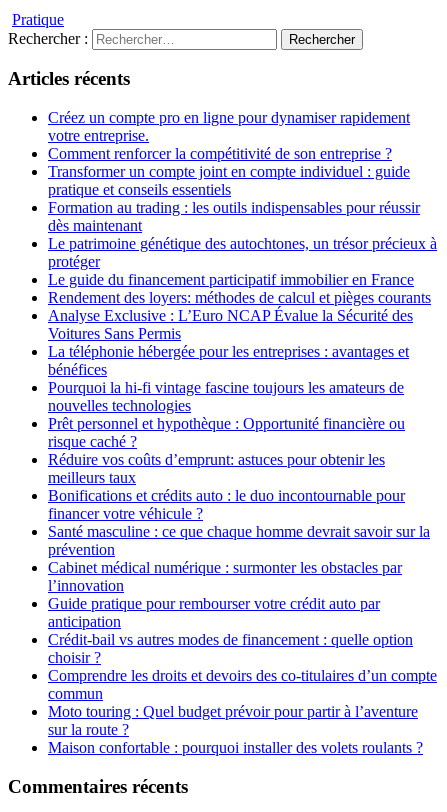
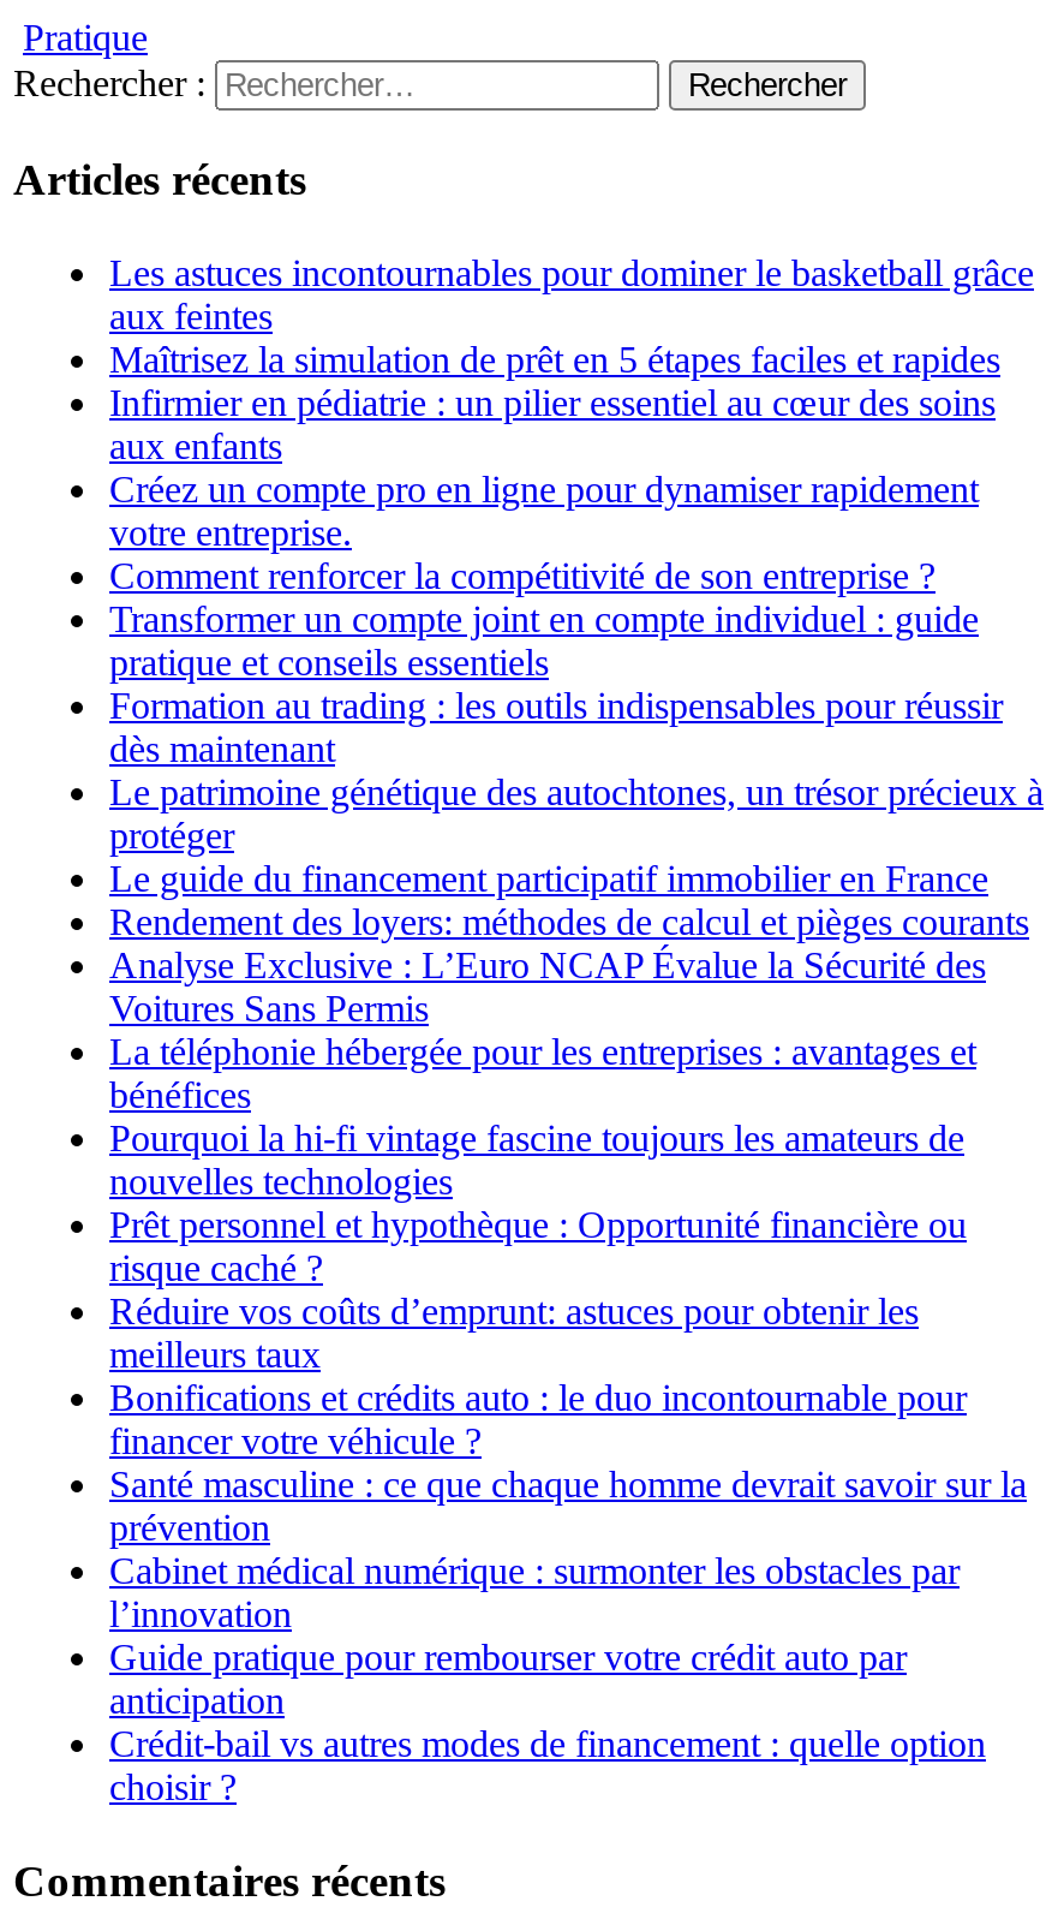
+ Les astuces incontournables pour dominer le basketball grâce
+ aux feintes
+ Maîtrisez la simulation de prêt en 5 étapes faciles et rapides
+ Infirmier en pédiatrie : un pilier essentiel au cœur des soins
+ aux enfants

moved down: Créez un compte pro en ligne pour dynamiser rapidement | votre entreprise. | Comment renforcer la compétitivité de son entreprise ? | ... | Crédit-bail vs autres modes de financement : quelle option | choisir ?

- Comprendre les droits et devoirs des co-titulaires d’un compte
- commun
- Moto touring : Quel budget prévoir pour partir à l’aventure
- sur la route ?
- Maison confortable : pourquoi installer des volets roulants ?
